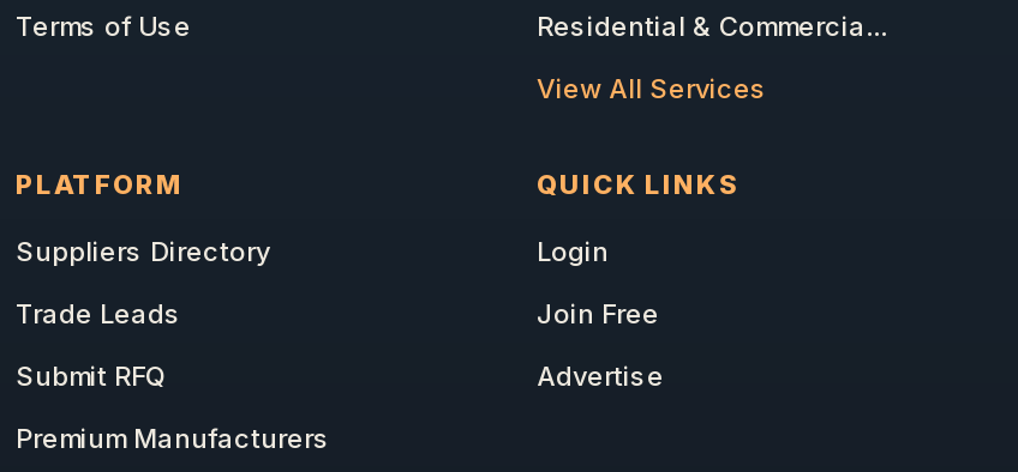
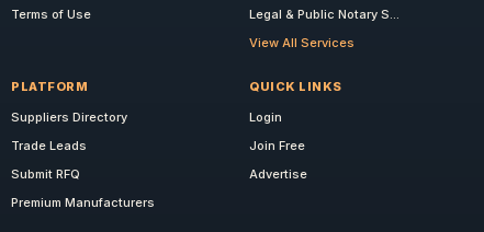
- Residential & Commercia...
+ Legal & Public Notary S...
